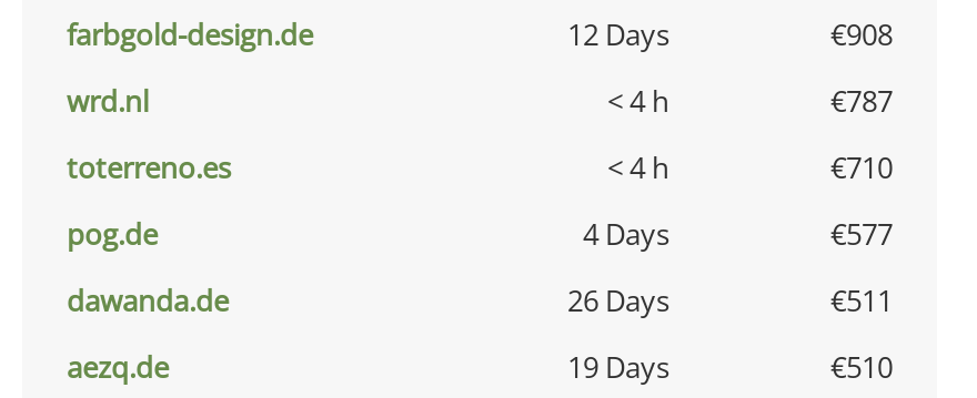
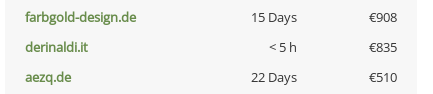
- 12 Days
+ 15 Days

- wrd.nl
- < 4 h
- €787
- toterreno.es
- < 4 h
- €710
- pog.de
- 4 Days
- €577
- dawanda.de
- 26 Days
- €511
+ derinaldi.it
+ < 5 h
+ €835

- 19 Days
+ 22 Days
